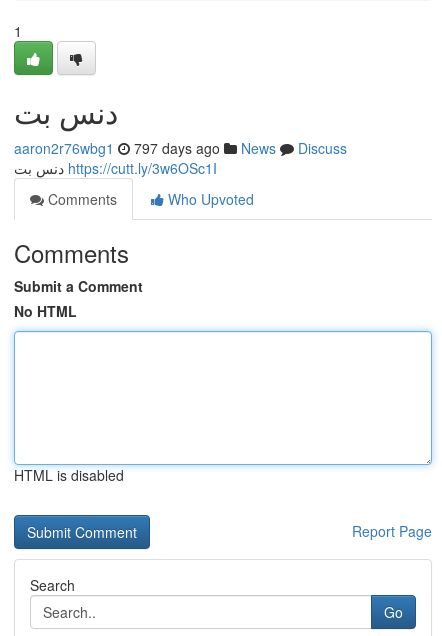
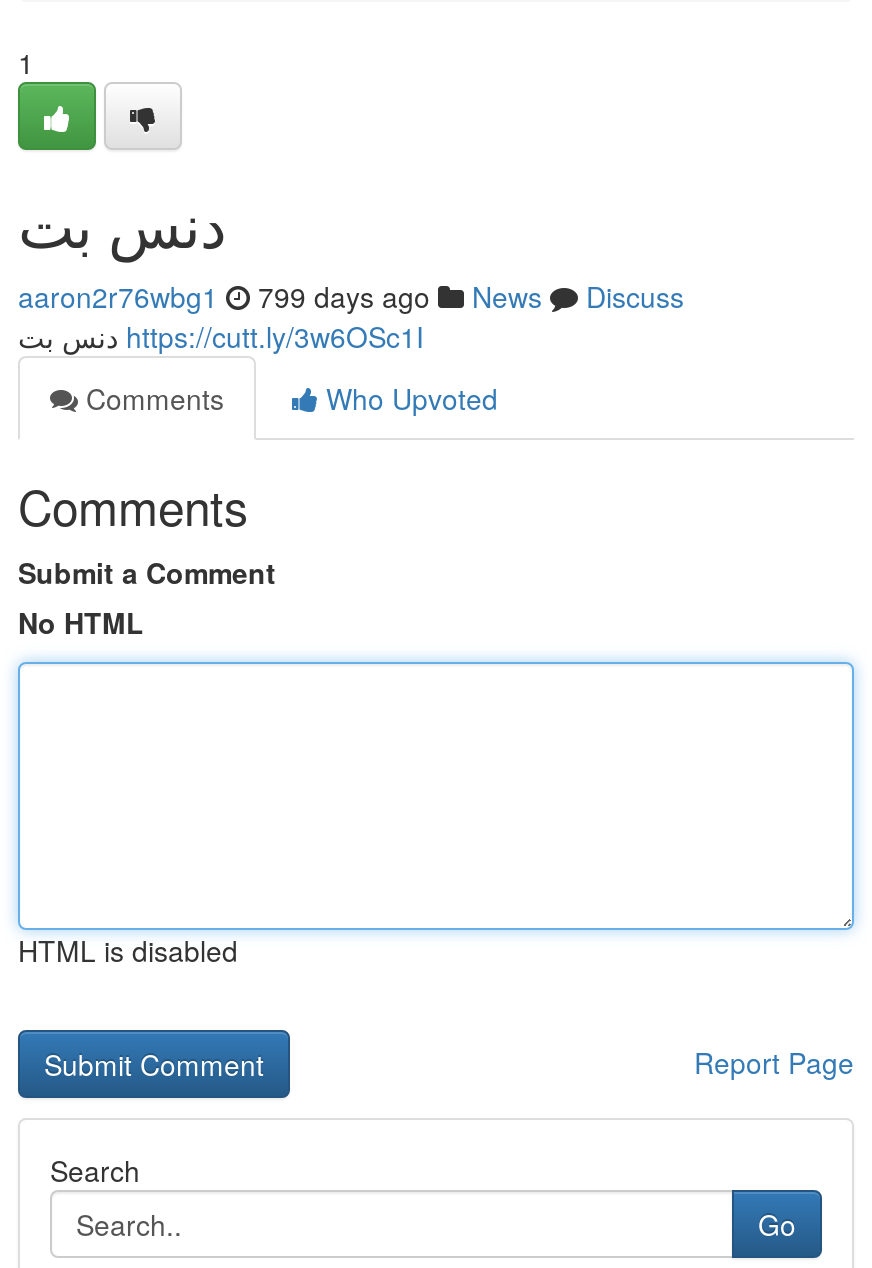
- aaron2r76wbg1 797 days ago News Discuss
+ aaron2r76wbg1 799 days ago News Discuss
